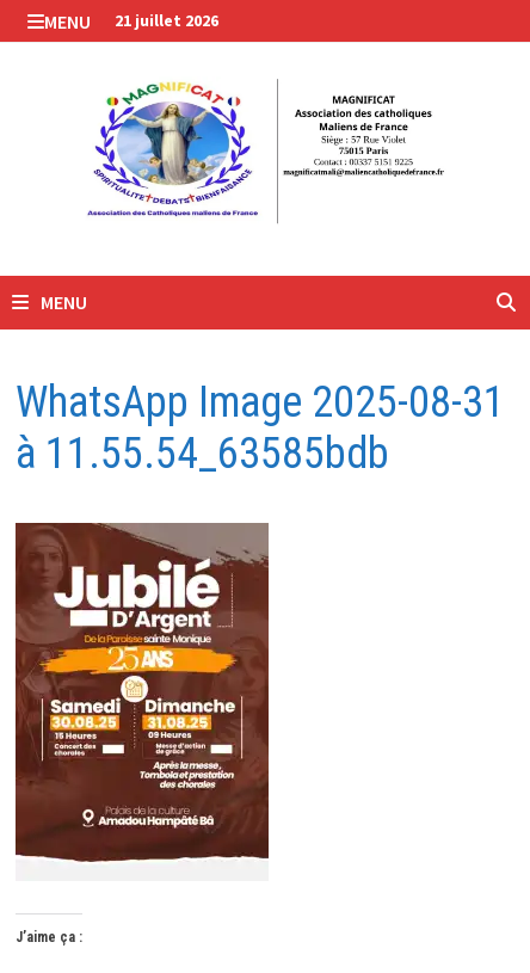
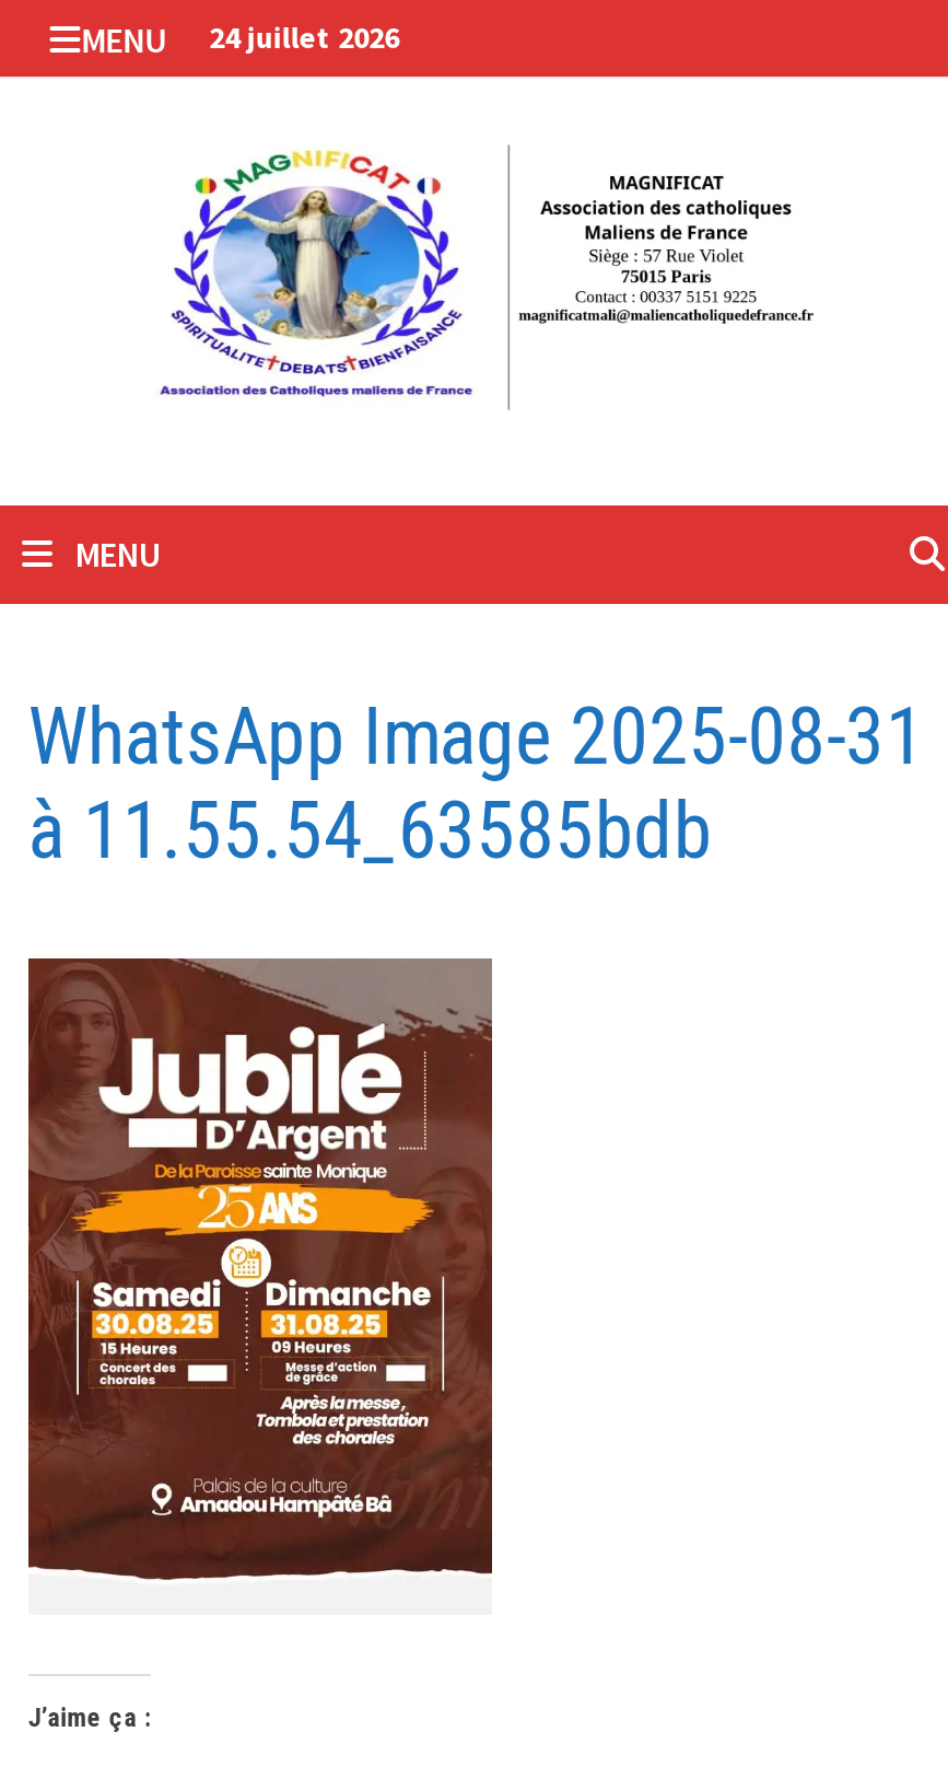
- 21 juillet 2026
+ 24 juillet 2026
